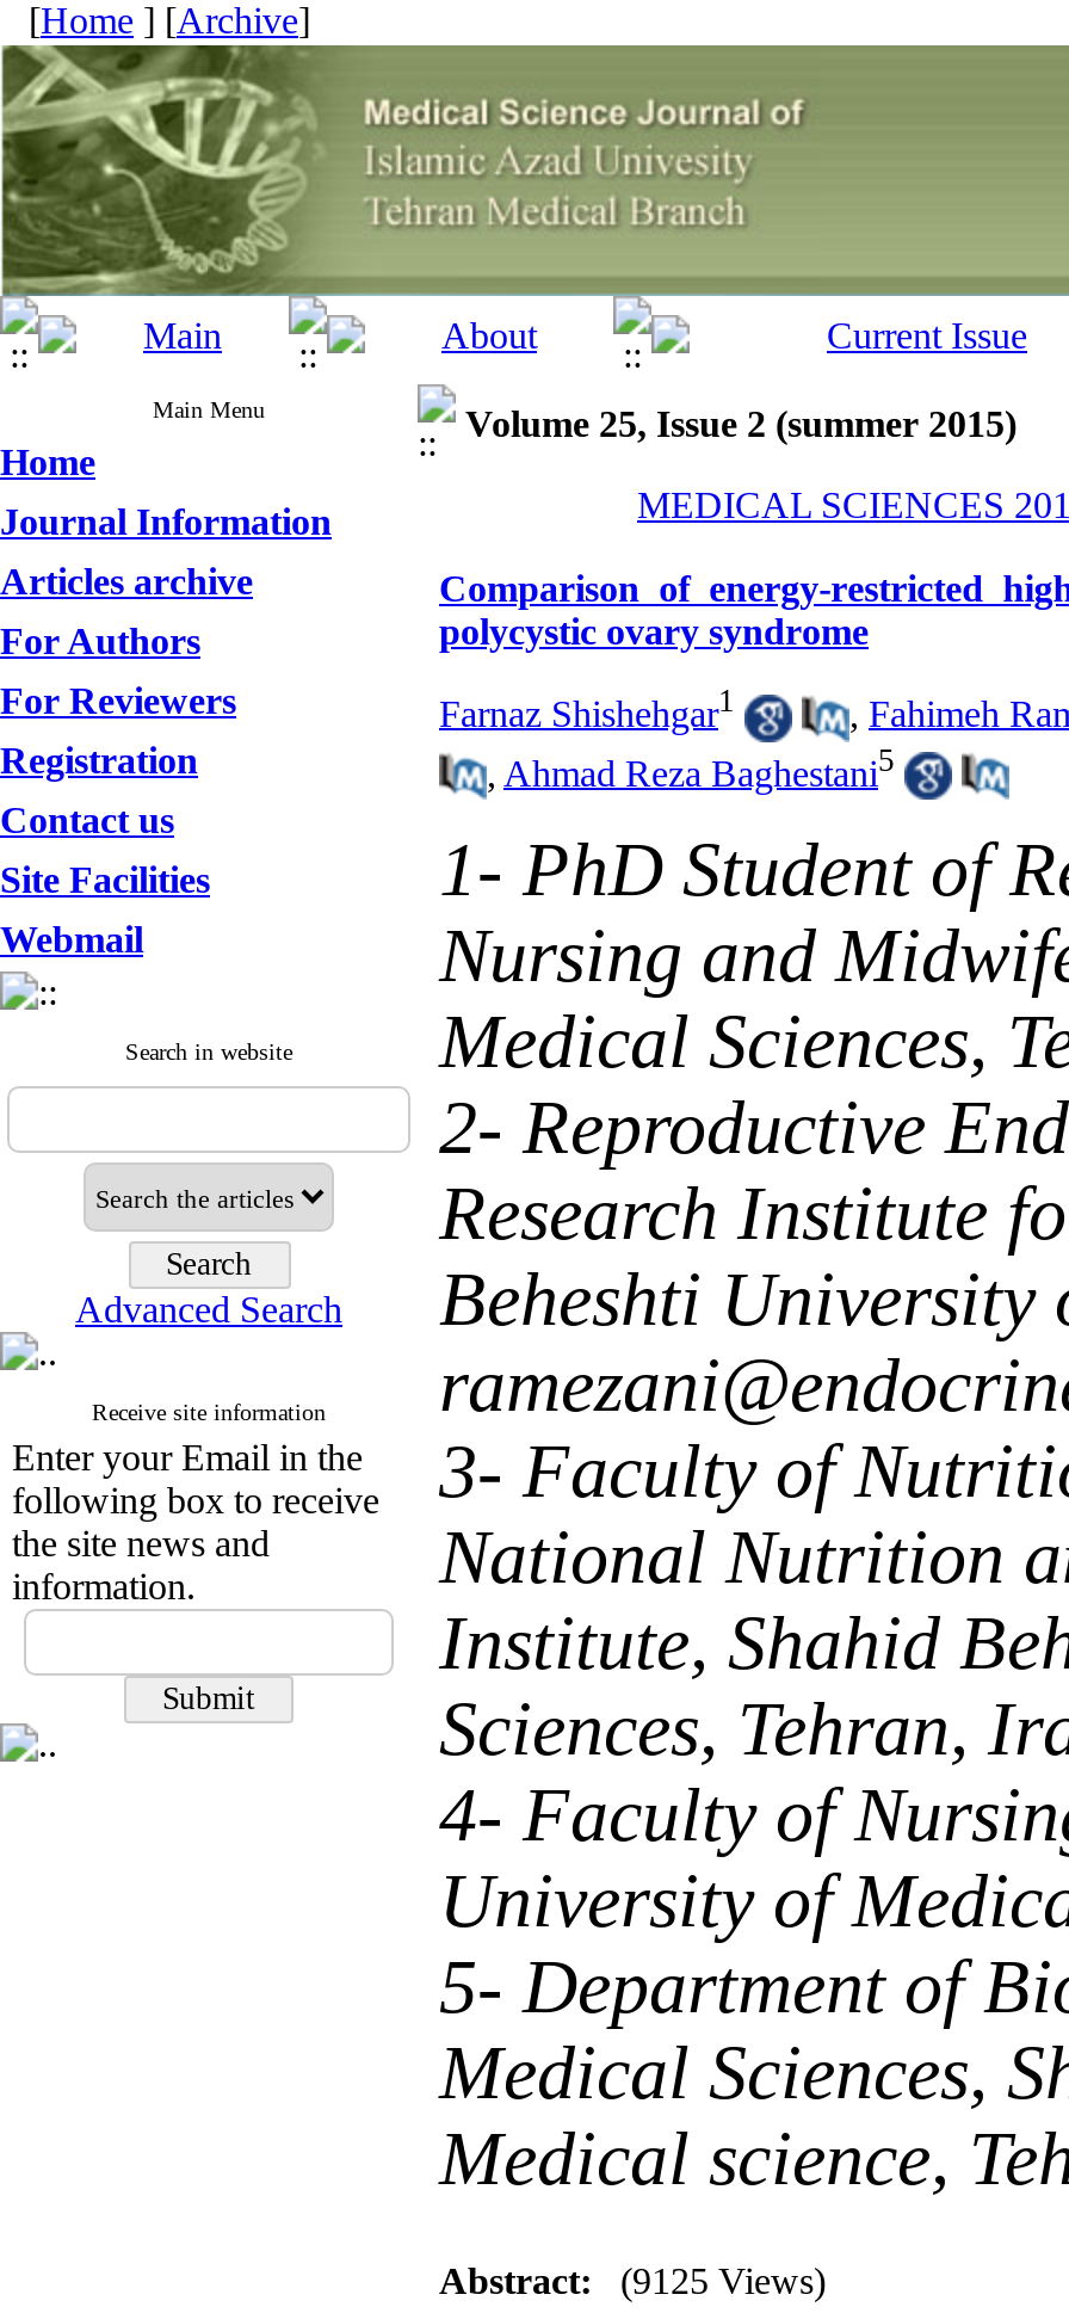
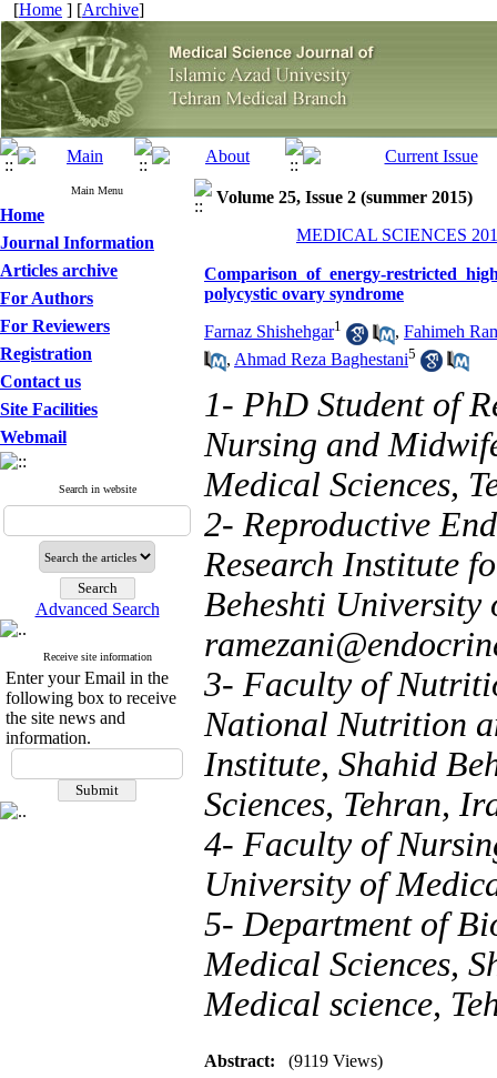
- Abstract: (9125 Views)
+ Abstract: (9119 Views)
